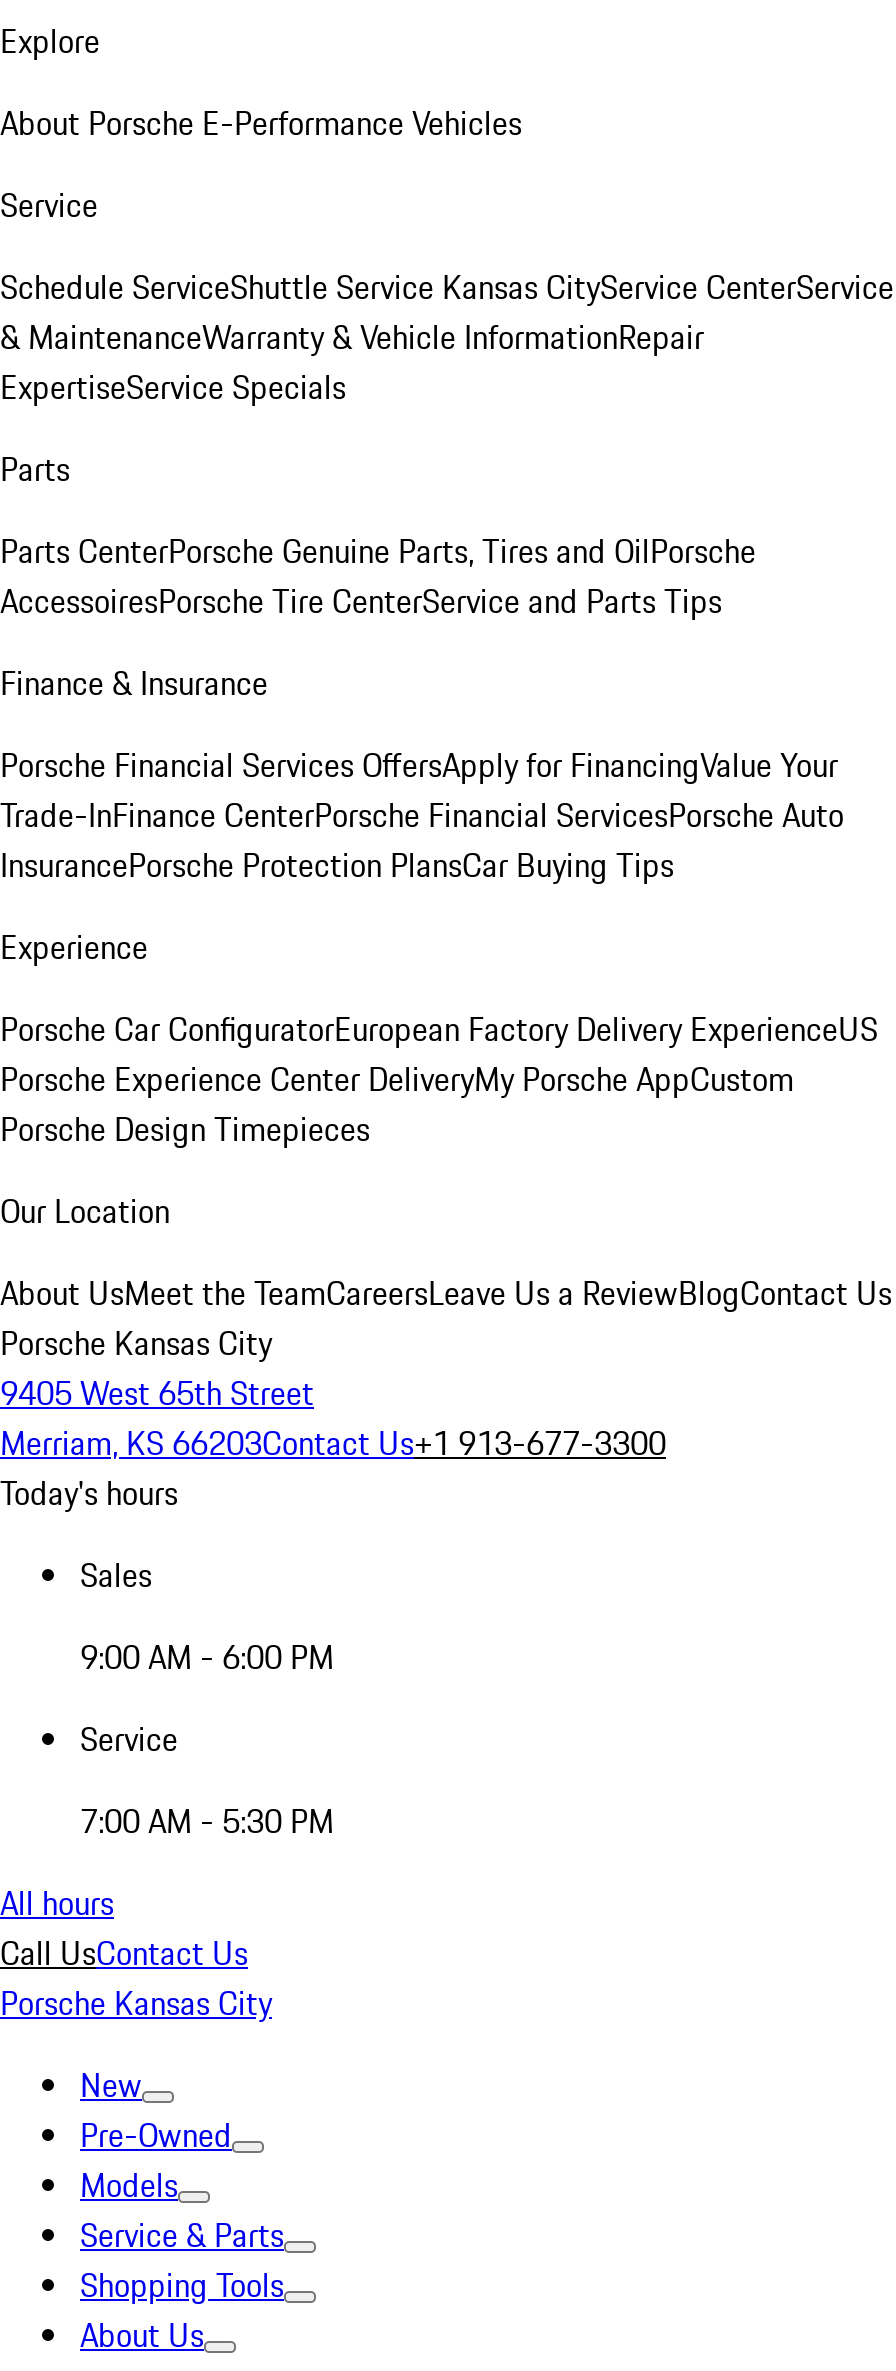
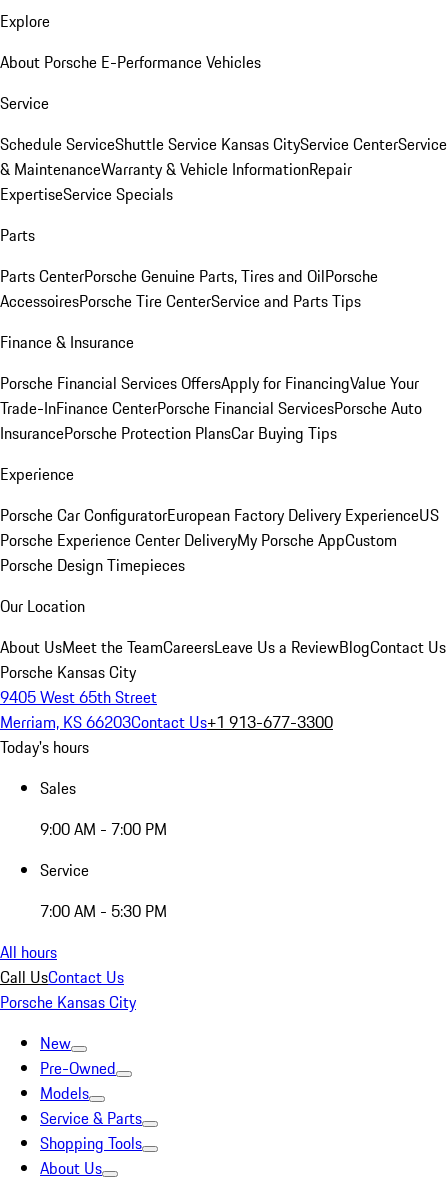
- 9:00 AM - 6:00 PM
+ 9:00 AM - 7:00 PM
